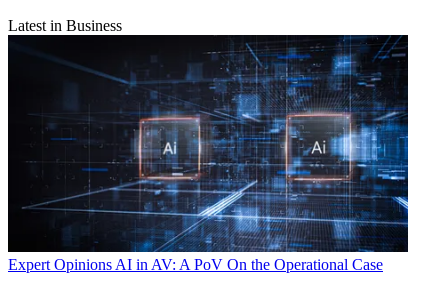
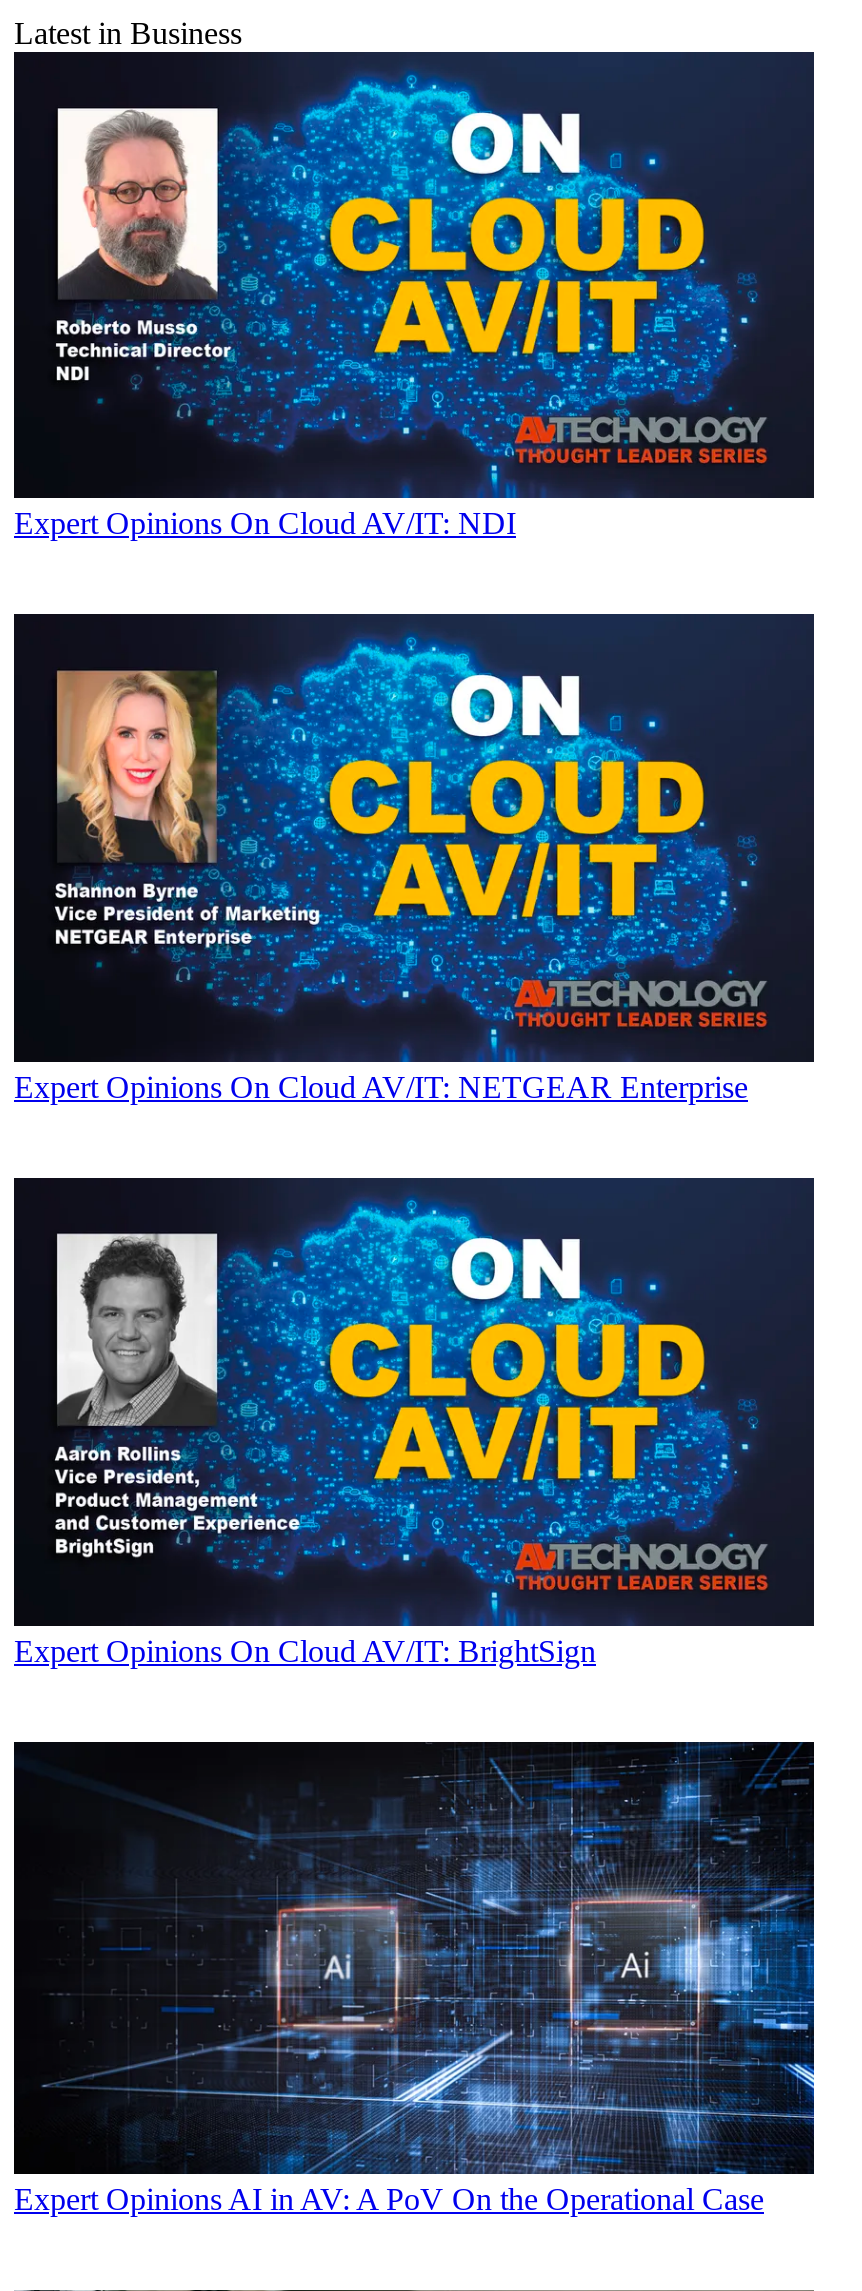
+ [image]
+ Expert Opinions On Cloud AV/IT: NDI

+ [image]
+ Expert Opinions On Cloud AV/IT: NETGEAR Enterprise

+ [image]
+ Expert Opinions On Cloud AV/IT: BrightSign
